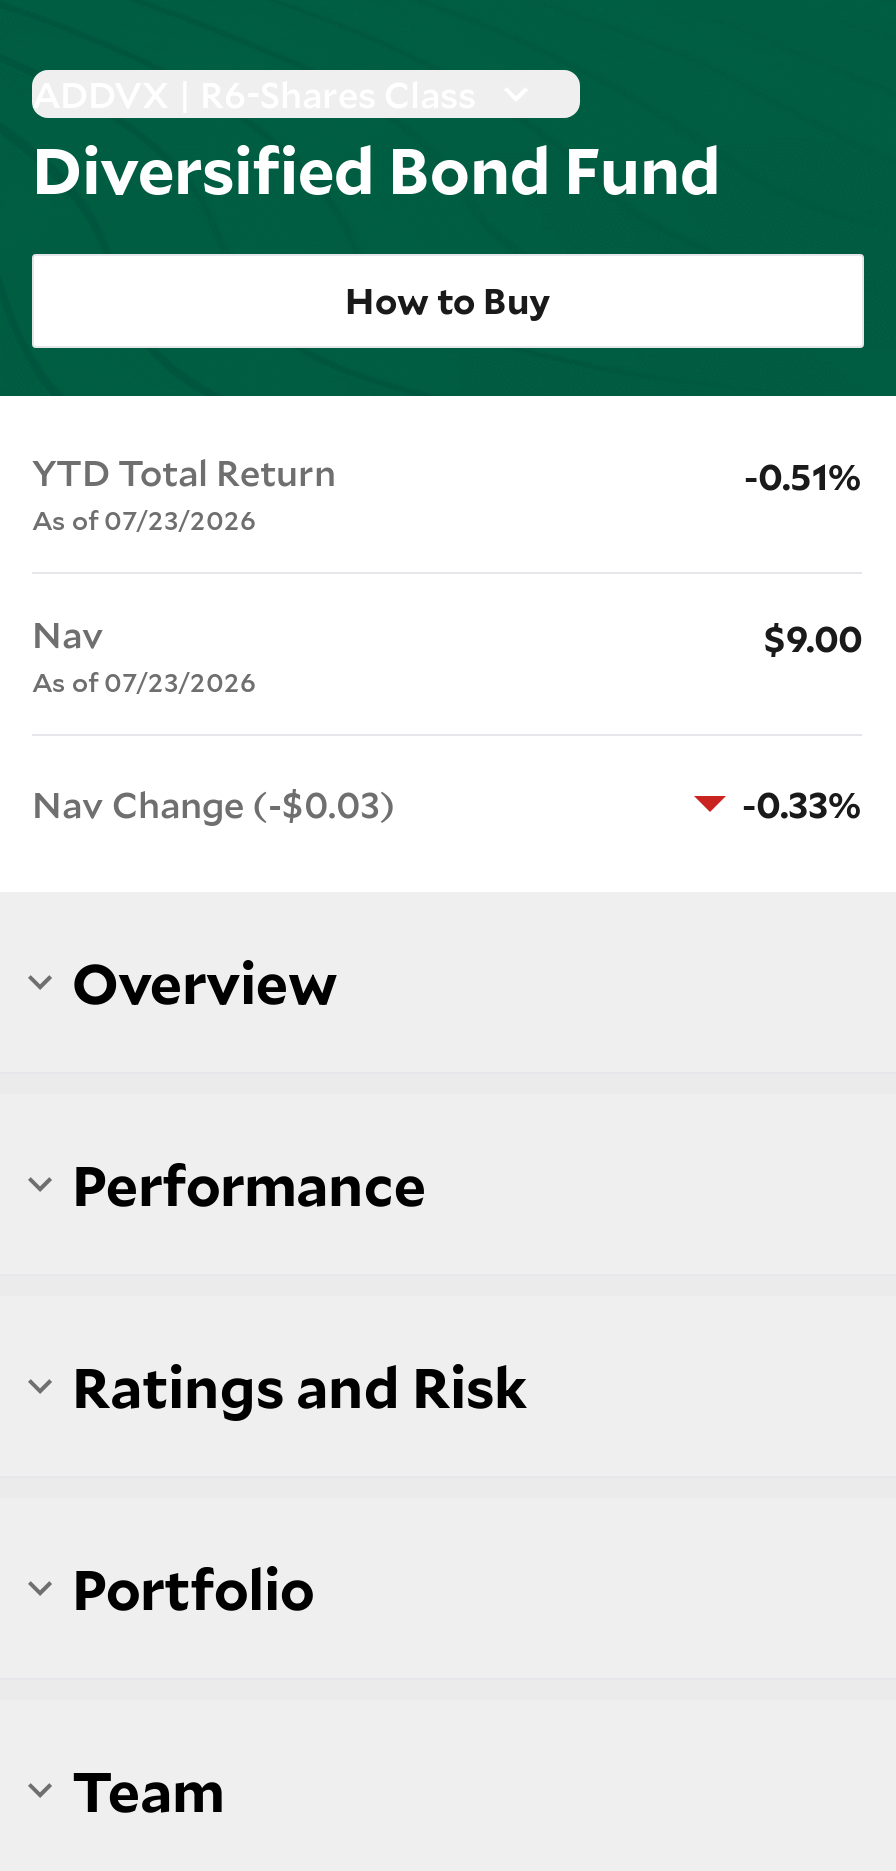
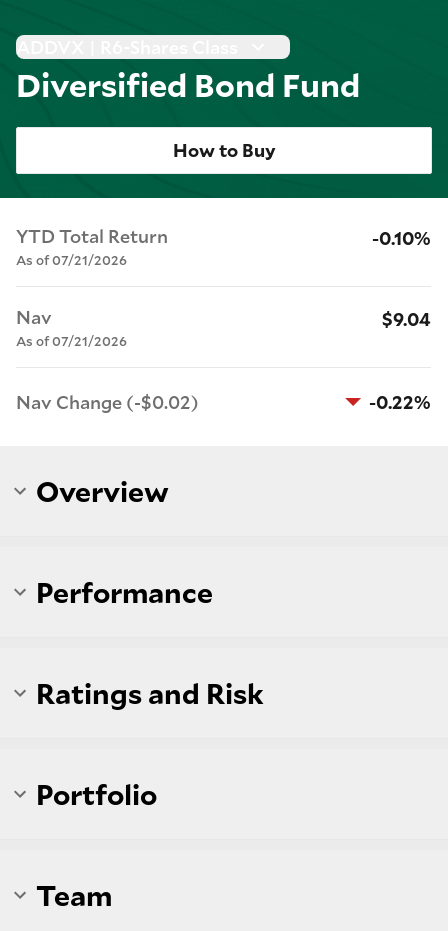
- -0.51%
+ -0.10%

- As of 07/23/2026
+ As of 07/21/2026

- $9.00
+ $9.04

- As of 07/23/2026
+ As of 07/21/2026

- Nav Change (-$0.03)
+ Nav Change (-$0.02)

- -0.33%
+ -0.22%
